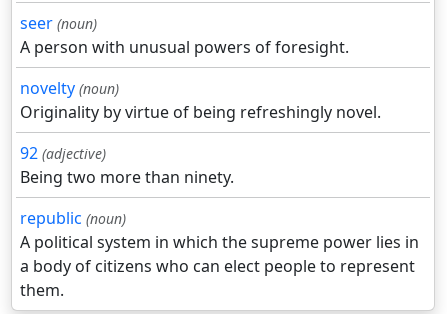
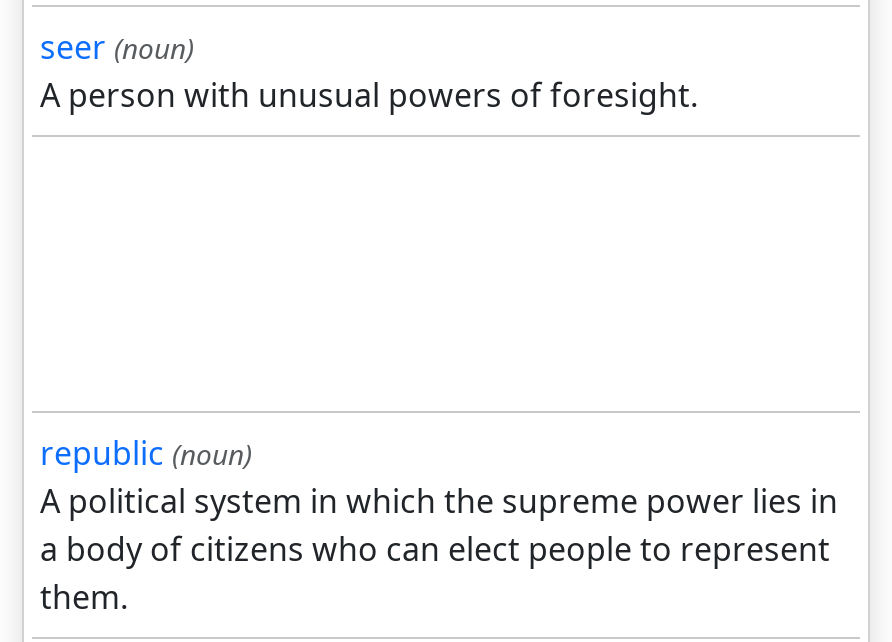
- novelty (noun)
- Originality by virtue of being refreshingly novel.
- 92 (adjective)
- Being two more than ninety.
